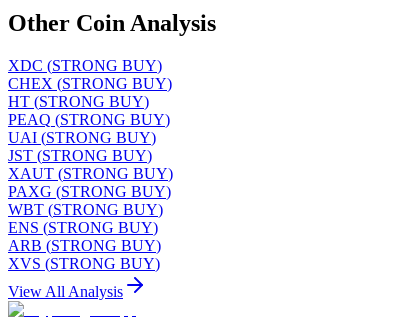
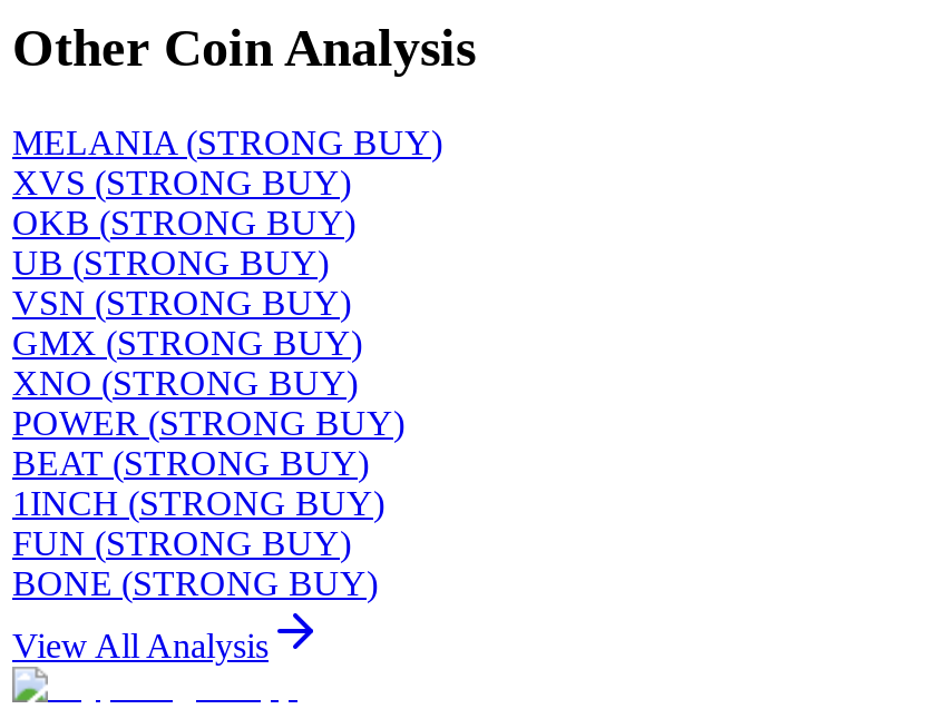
- XDC (STRONG BUY)
- CHEX (STRONG BUY)
- HT (STRONG BUY)
- PEAQ (STRONG BUY)
- UAI (STRONG BUY)
- JST (STRONG BUY)
- XAUT (STRONG BUY)
- PAXG (STRONG BUY)
- WBT (STRONG BUY)
- ENS (STRONG BUY)
- ARB (STRONG BUY)
+ MELANIA (STRONG BUY)

moved up: XVS (STRONG BUY)

+ OKB (STRONG BUY)
+ UB (STRONG BUY)
+ VSN (STRONG BUY)
+ GMX (STRONG BUY)
+ XNO (STRONG BUY)
+ POWER (STRONG BUY)
+ BEAT (STRONG BUY)
+ 1INCH (STRONG BUY)
+ FUN (STRONG BUY)
+ BONE (STRONG BUY)
